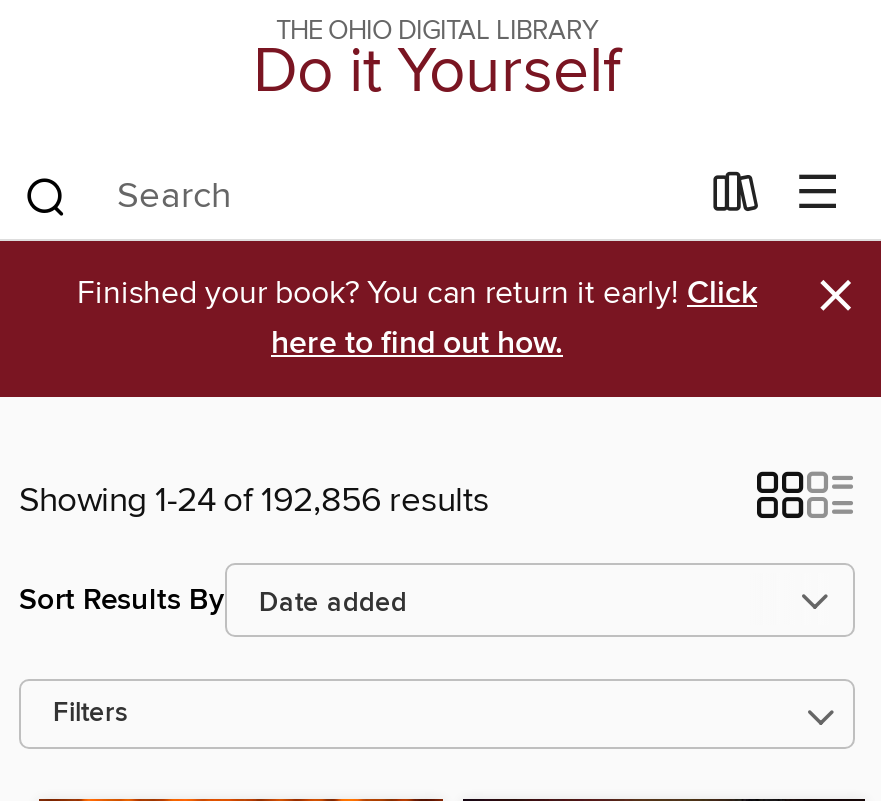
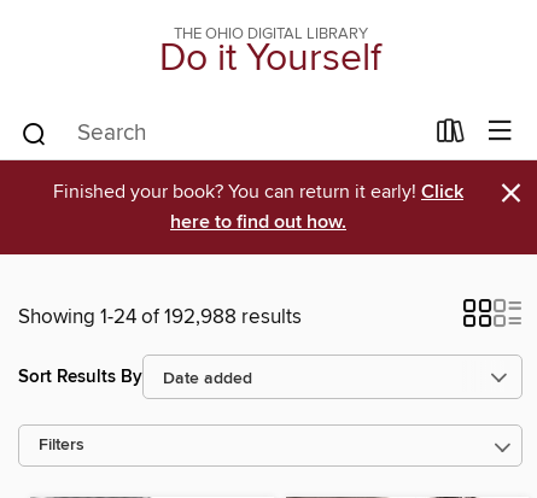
- Showing 1-24 of 192,856 results
+ Showing 1-24 of 192,988 results
